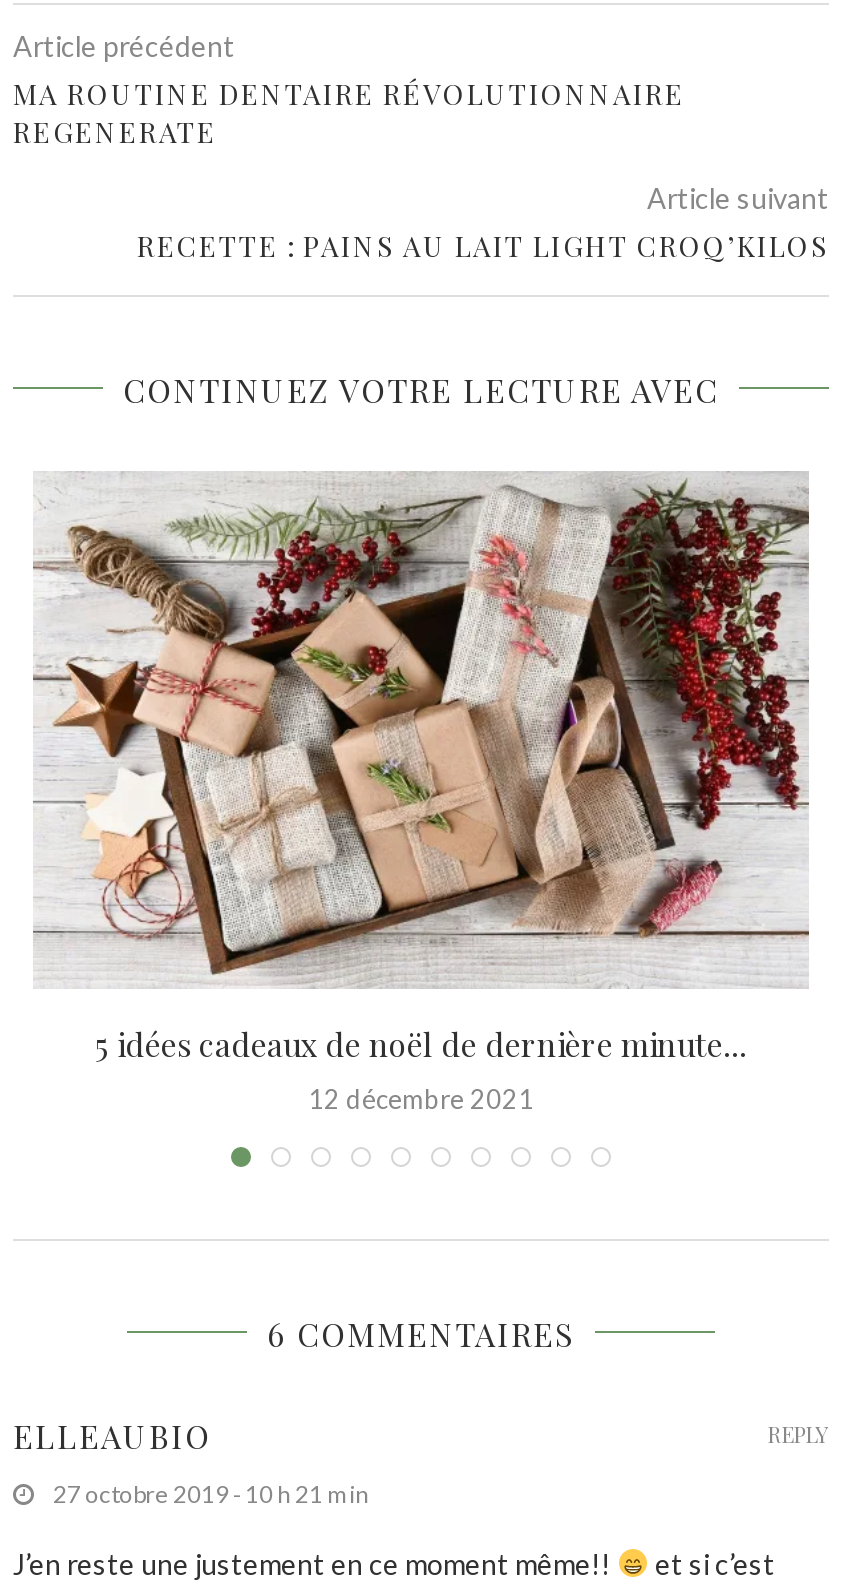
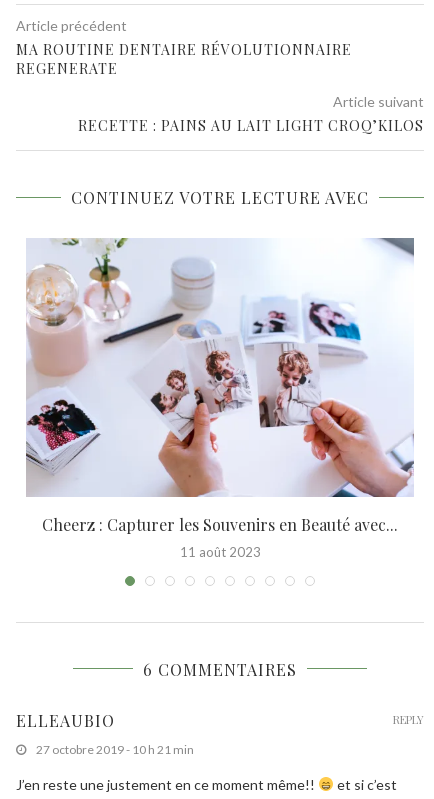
- [image]
- 5 idées cadeaux de noël de dernière minute...
- 12 décembre 2021
+ [image]
+ Cheerz : Capturer les Souvenirs en Beauté avec...
+ 11 août 2023
